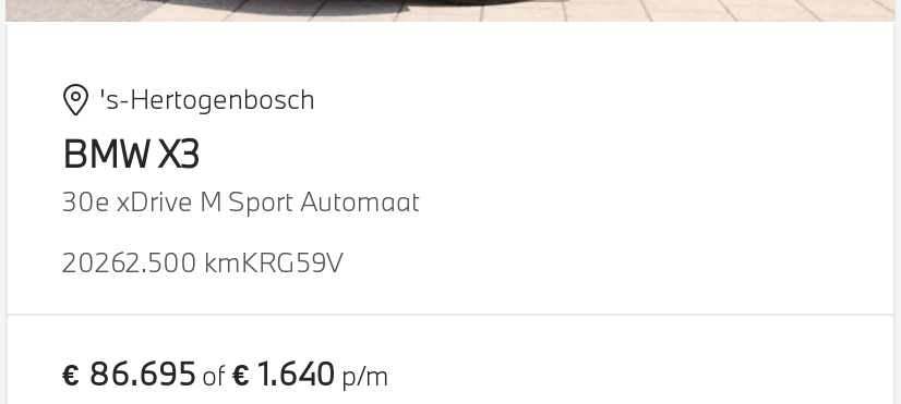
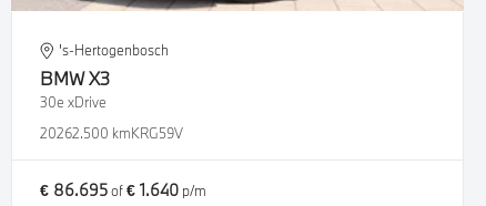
- 30e xDrive M Sport Automaat
+ 30e xDrive
